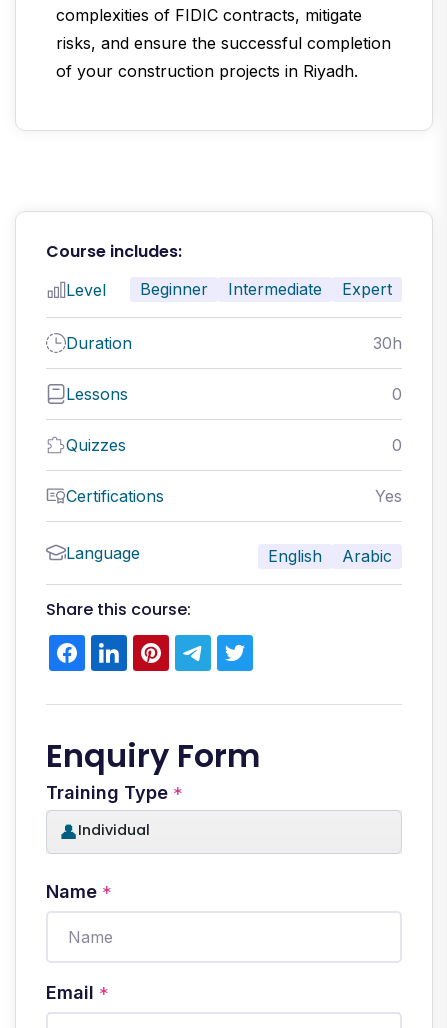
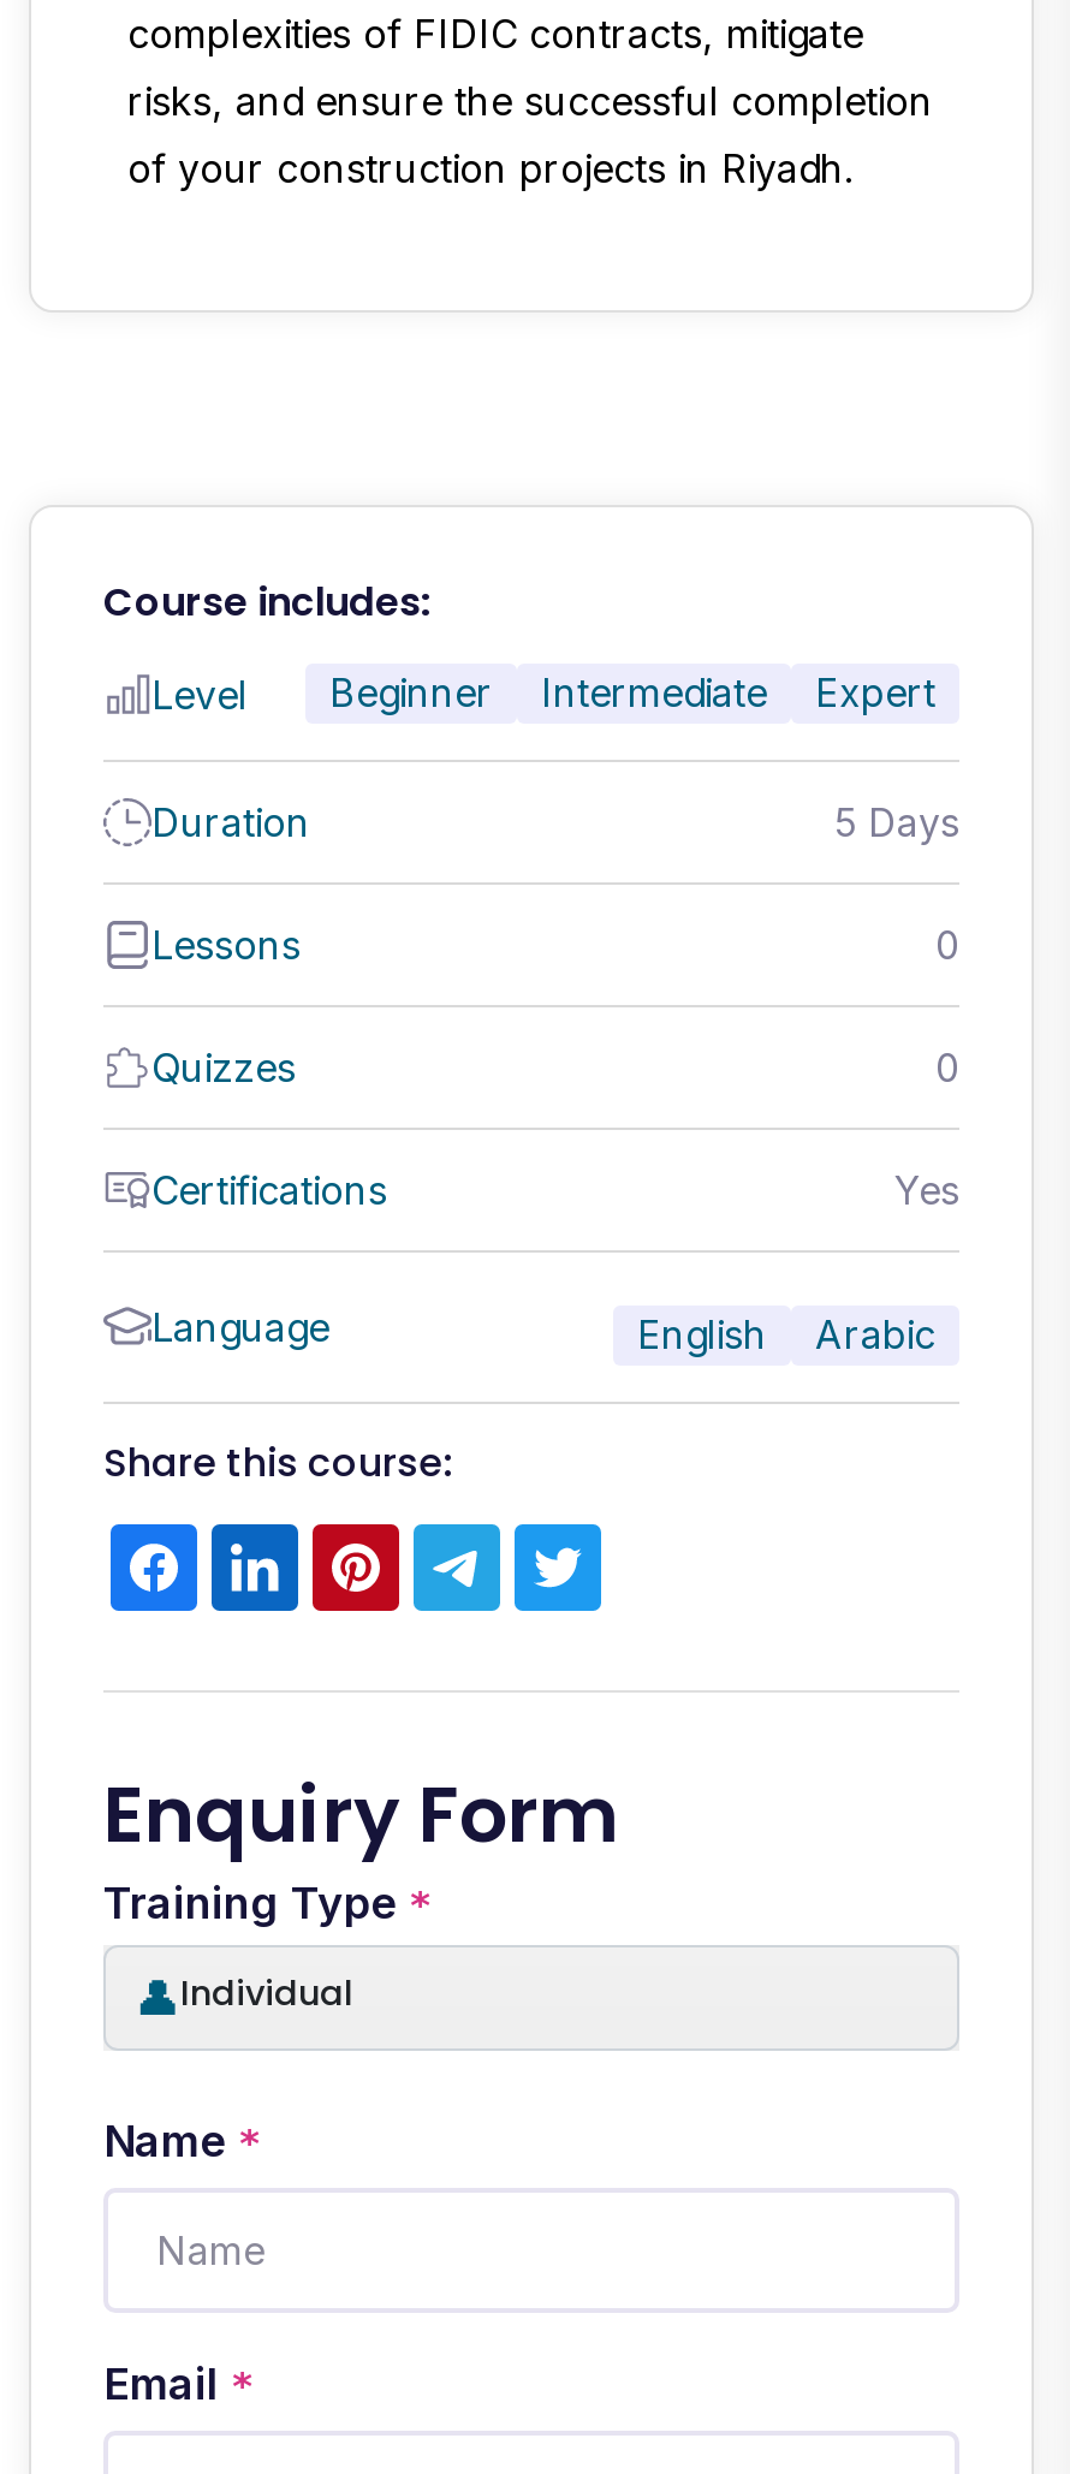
- 30h
+ 5 Days
